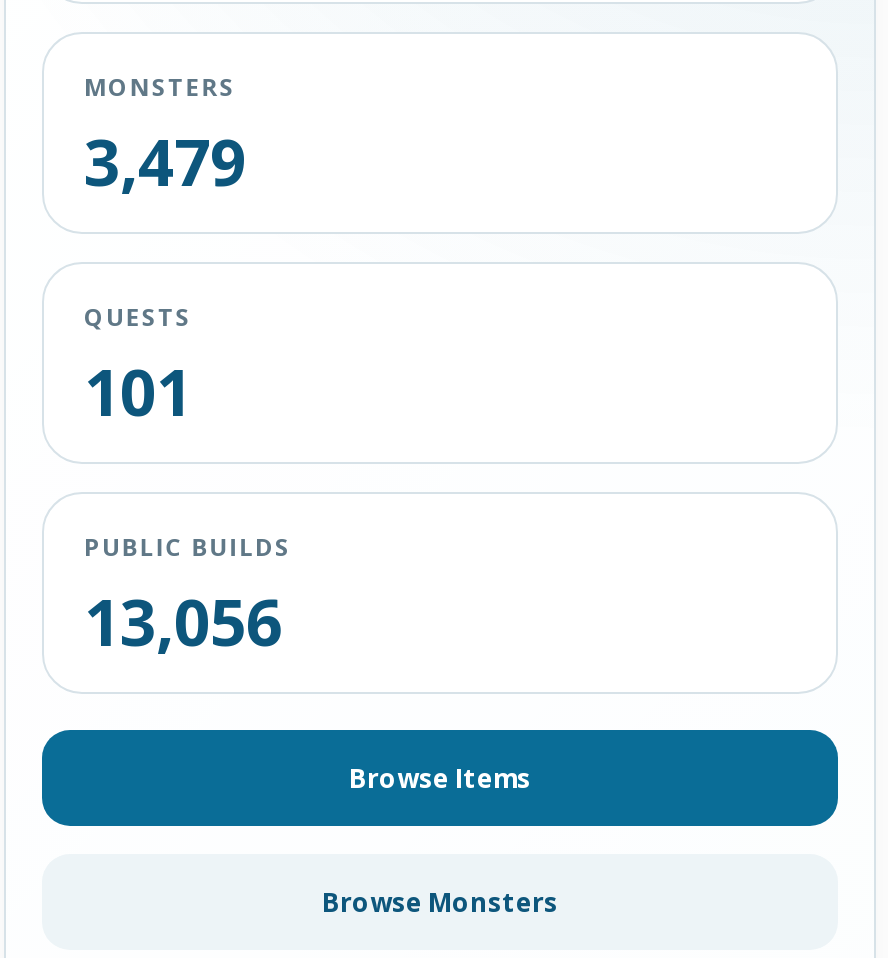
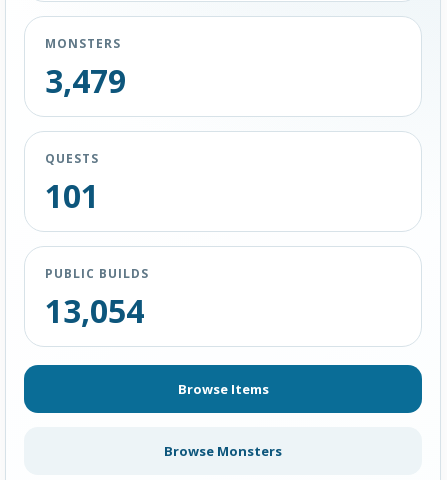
- 13,056
+ 13,054
